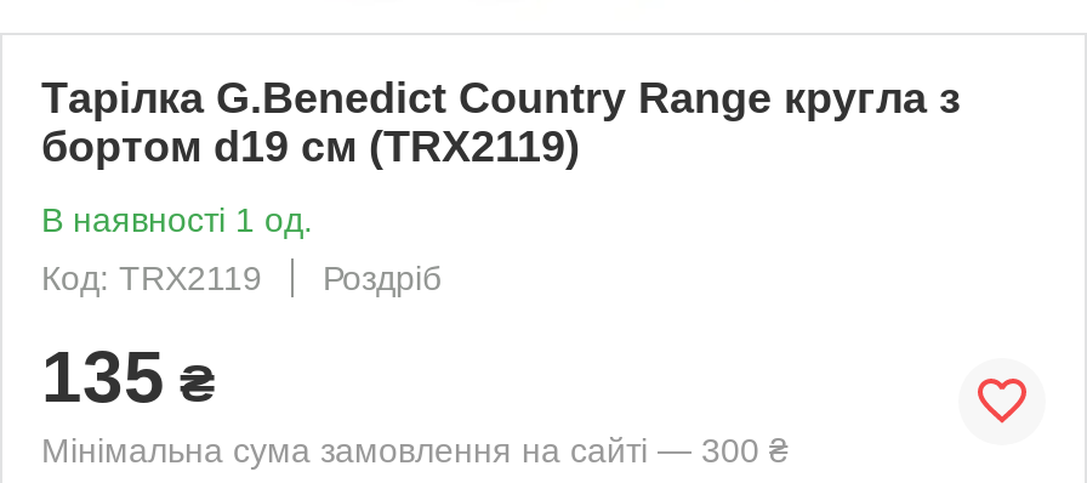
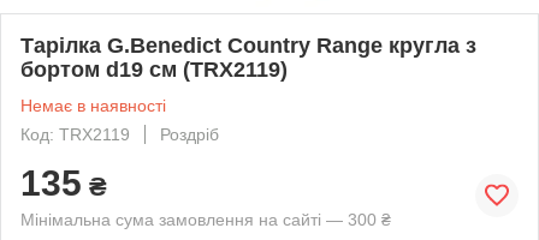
- В наявності 1 од.
+ Немає в наявності
